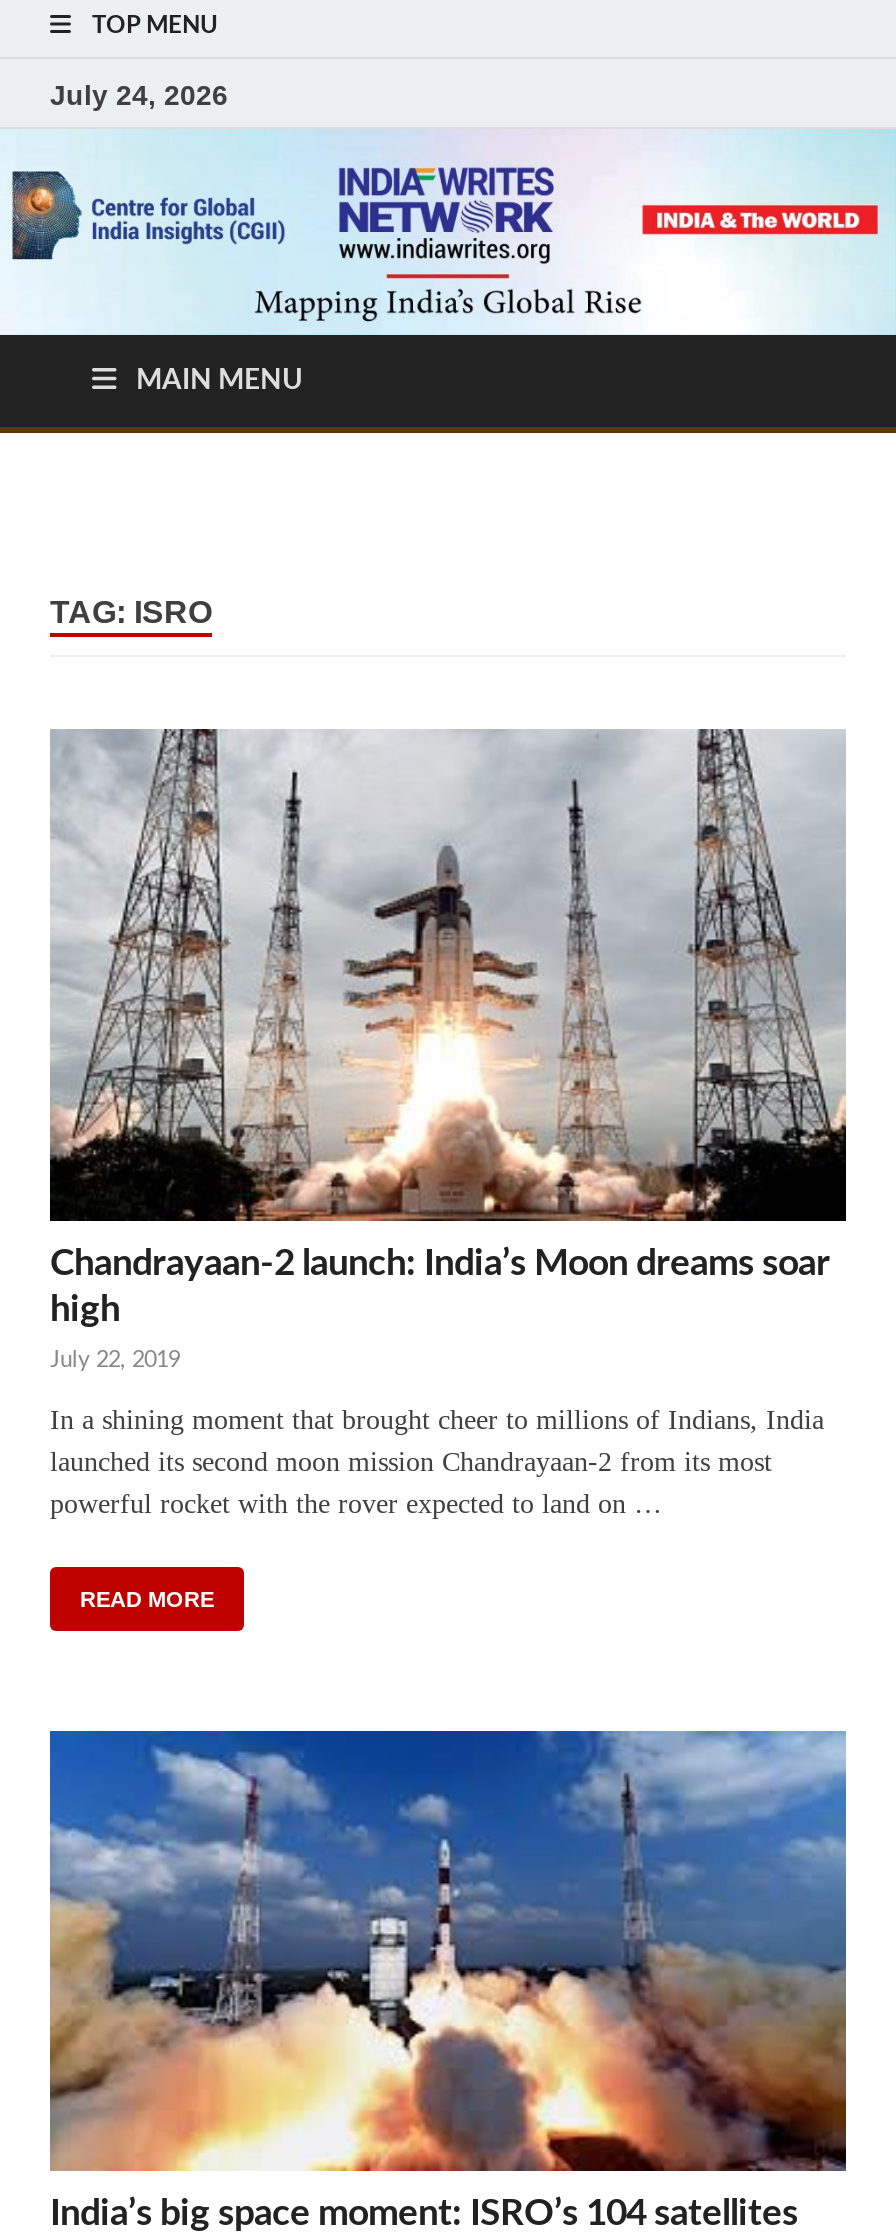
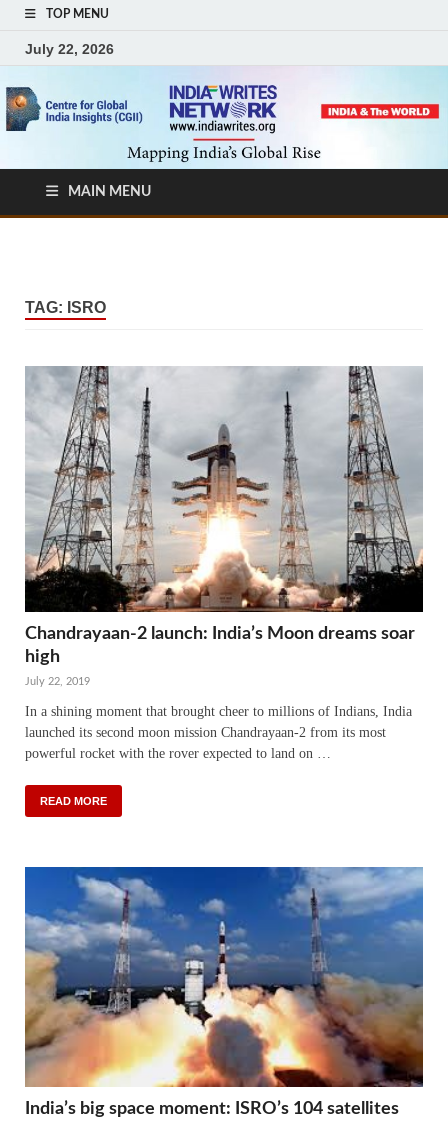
- July 24, 2026
+ July 22, 2026
